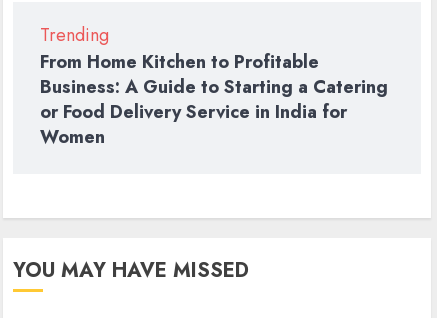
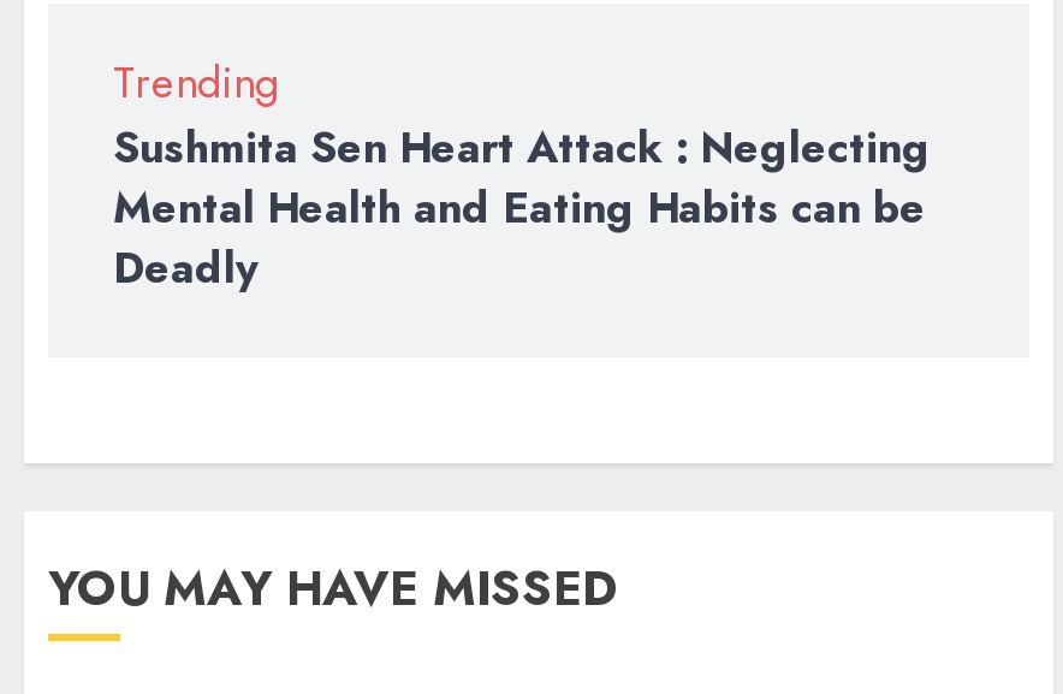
- From Home Kitchen to Profitable
- Business: A Guide to Starting a Catering
- or Food Delivery Service in India for
- Women
+ Sushmita Sen Heart Attack : Neglecting
+ Mental Health and Eating Habits can be
+ Deadly
